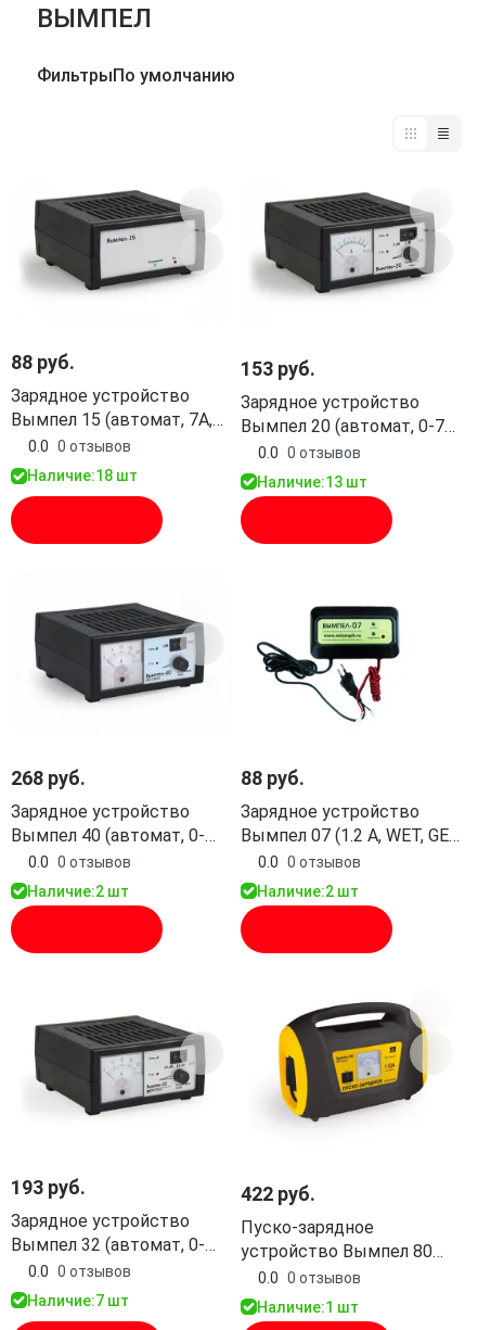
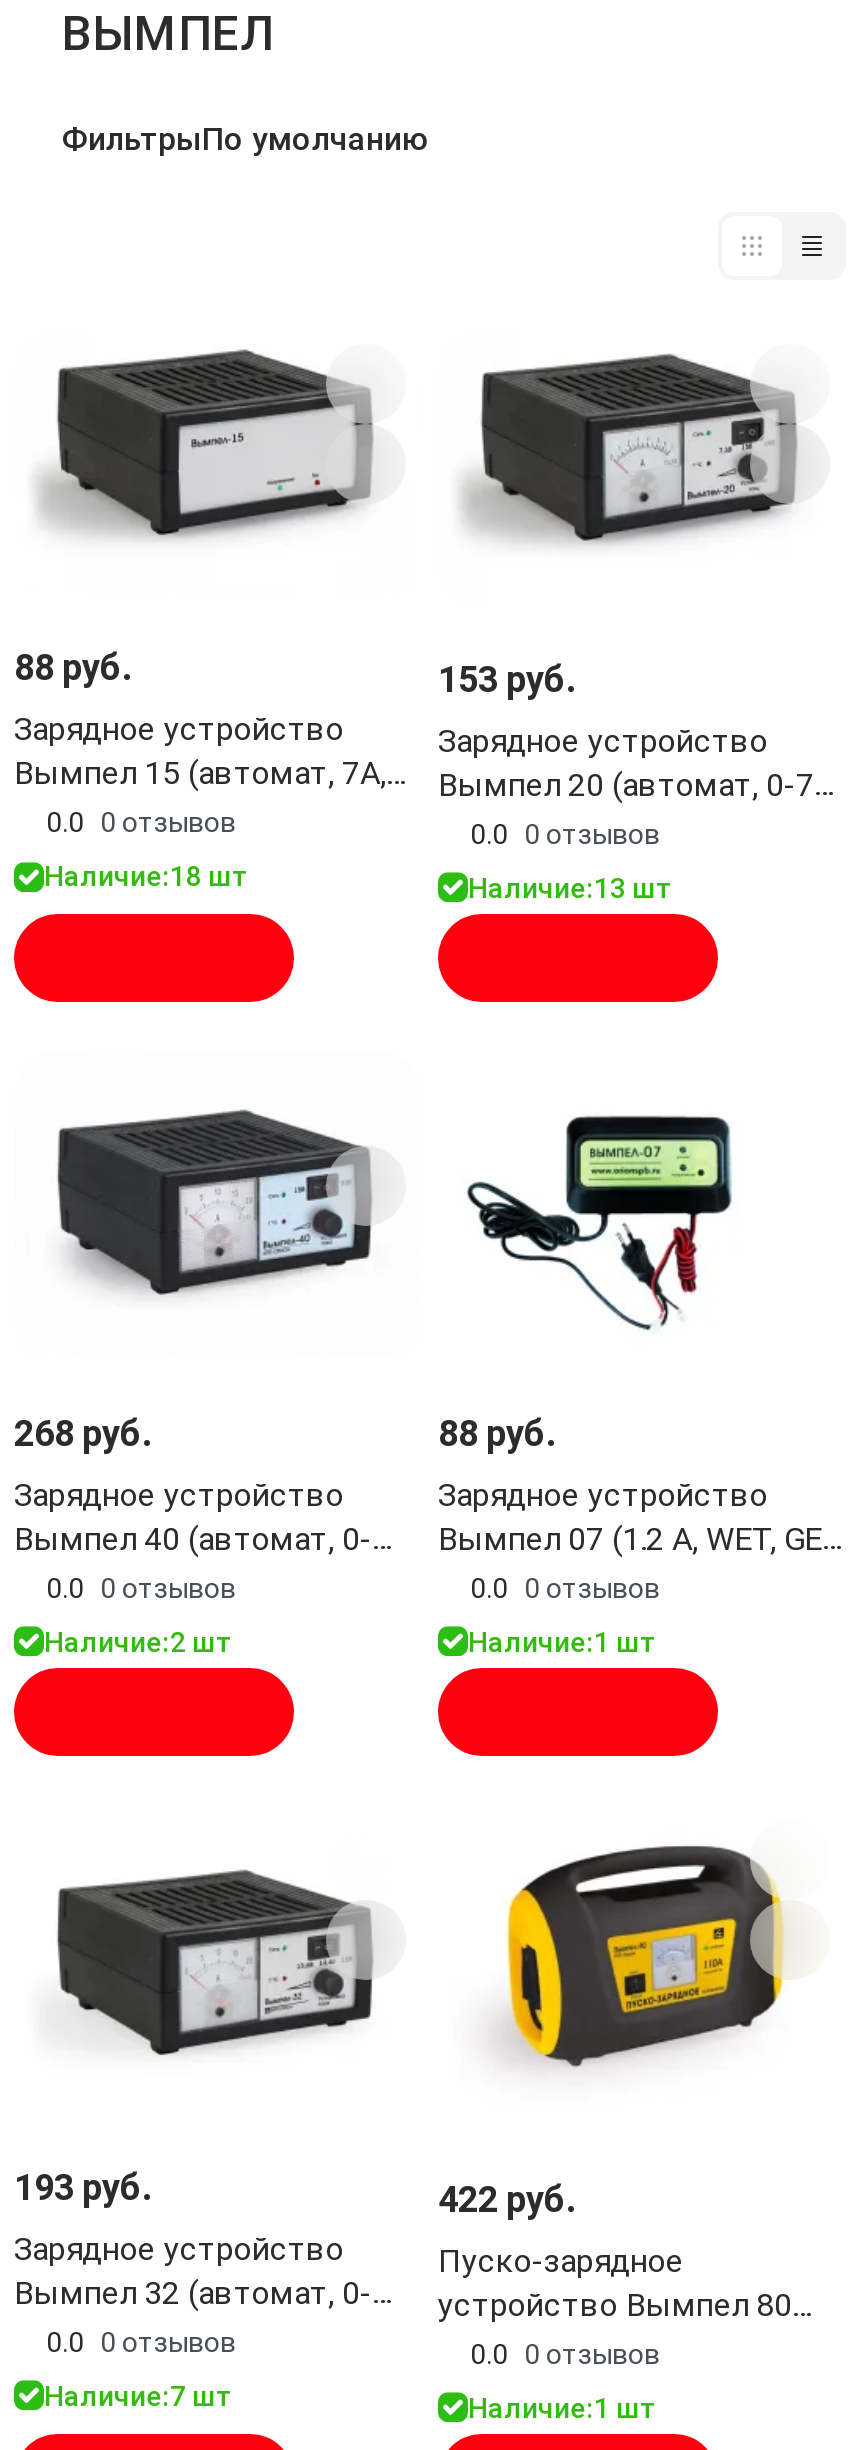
- Наличие:2 шт
+ Наличие:1 шт
